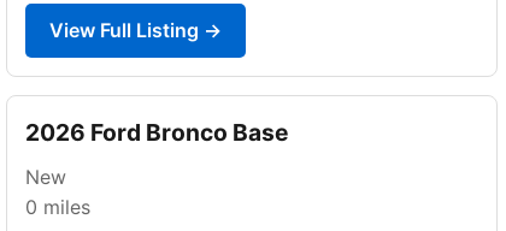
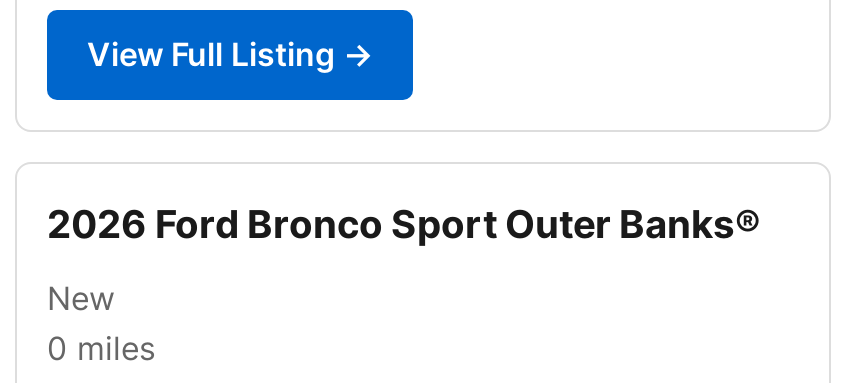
- 2026 Ford Bronco Base
+ 2026 Ford Bronco Sport Outer Banks®
